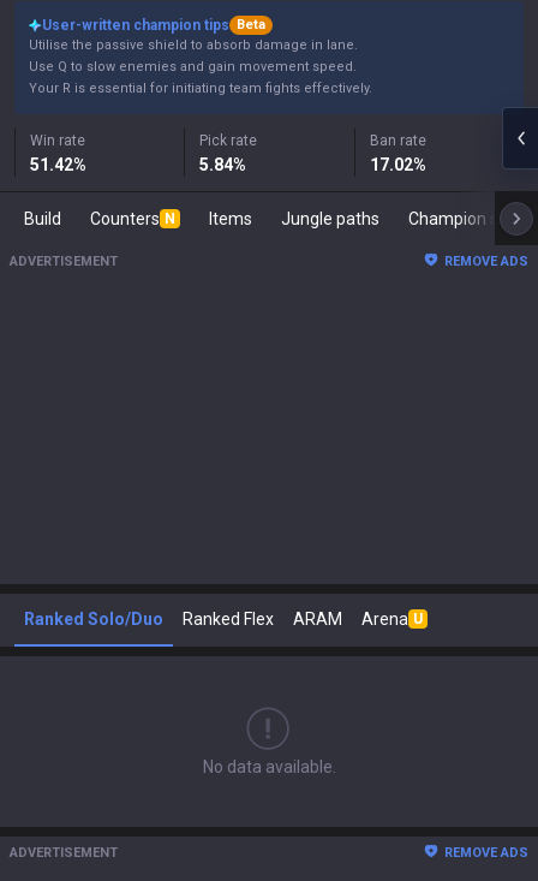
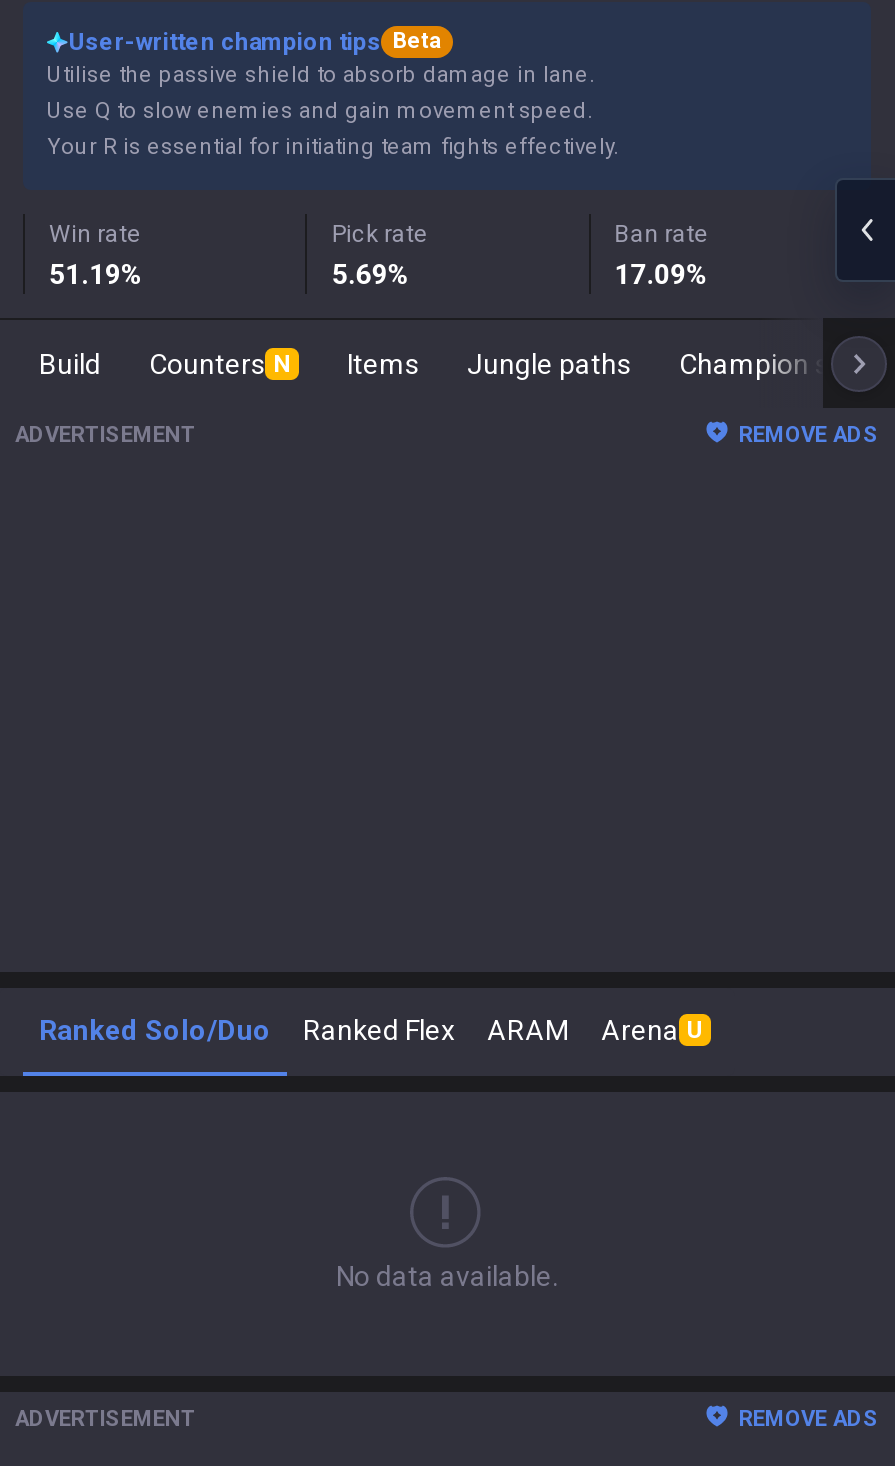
- 51.42%
+ 51.19%

- 5.84%
+ 5.69%

- 17.02%
+ 17.09%
